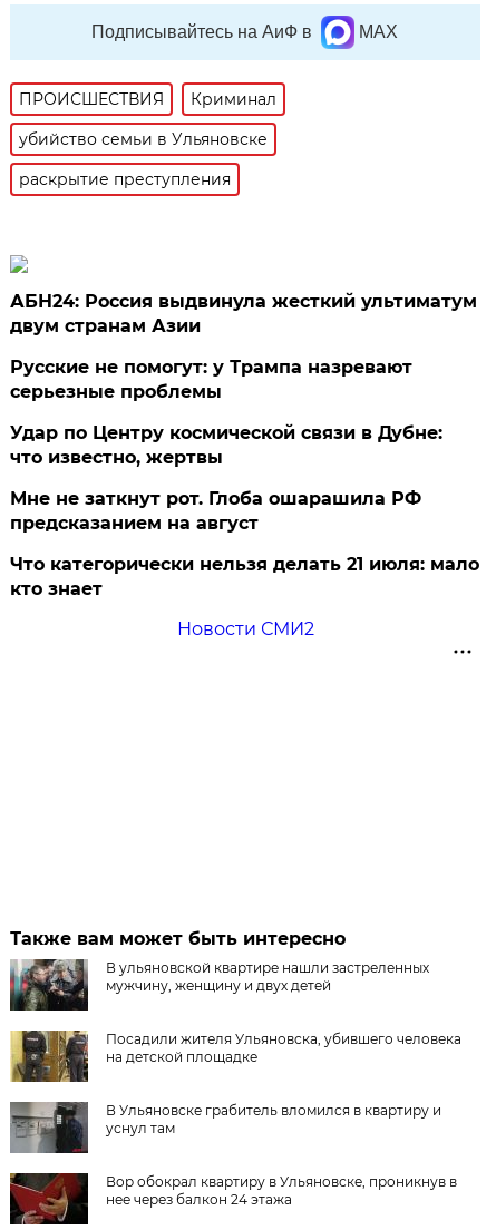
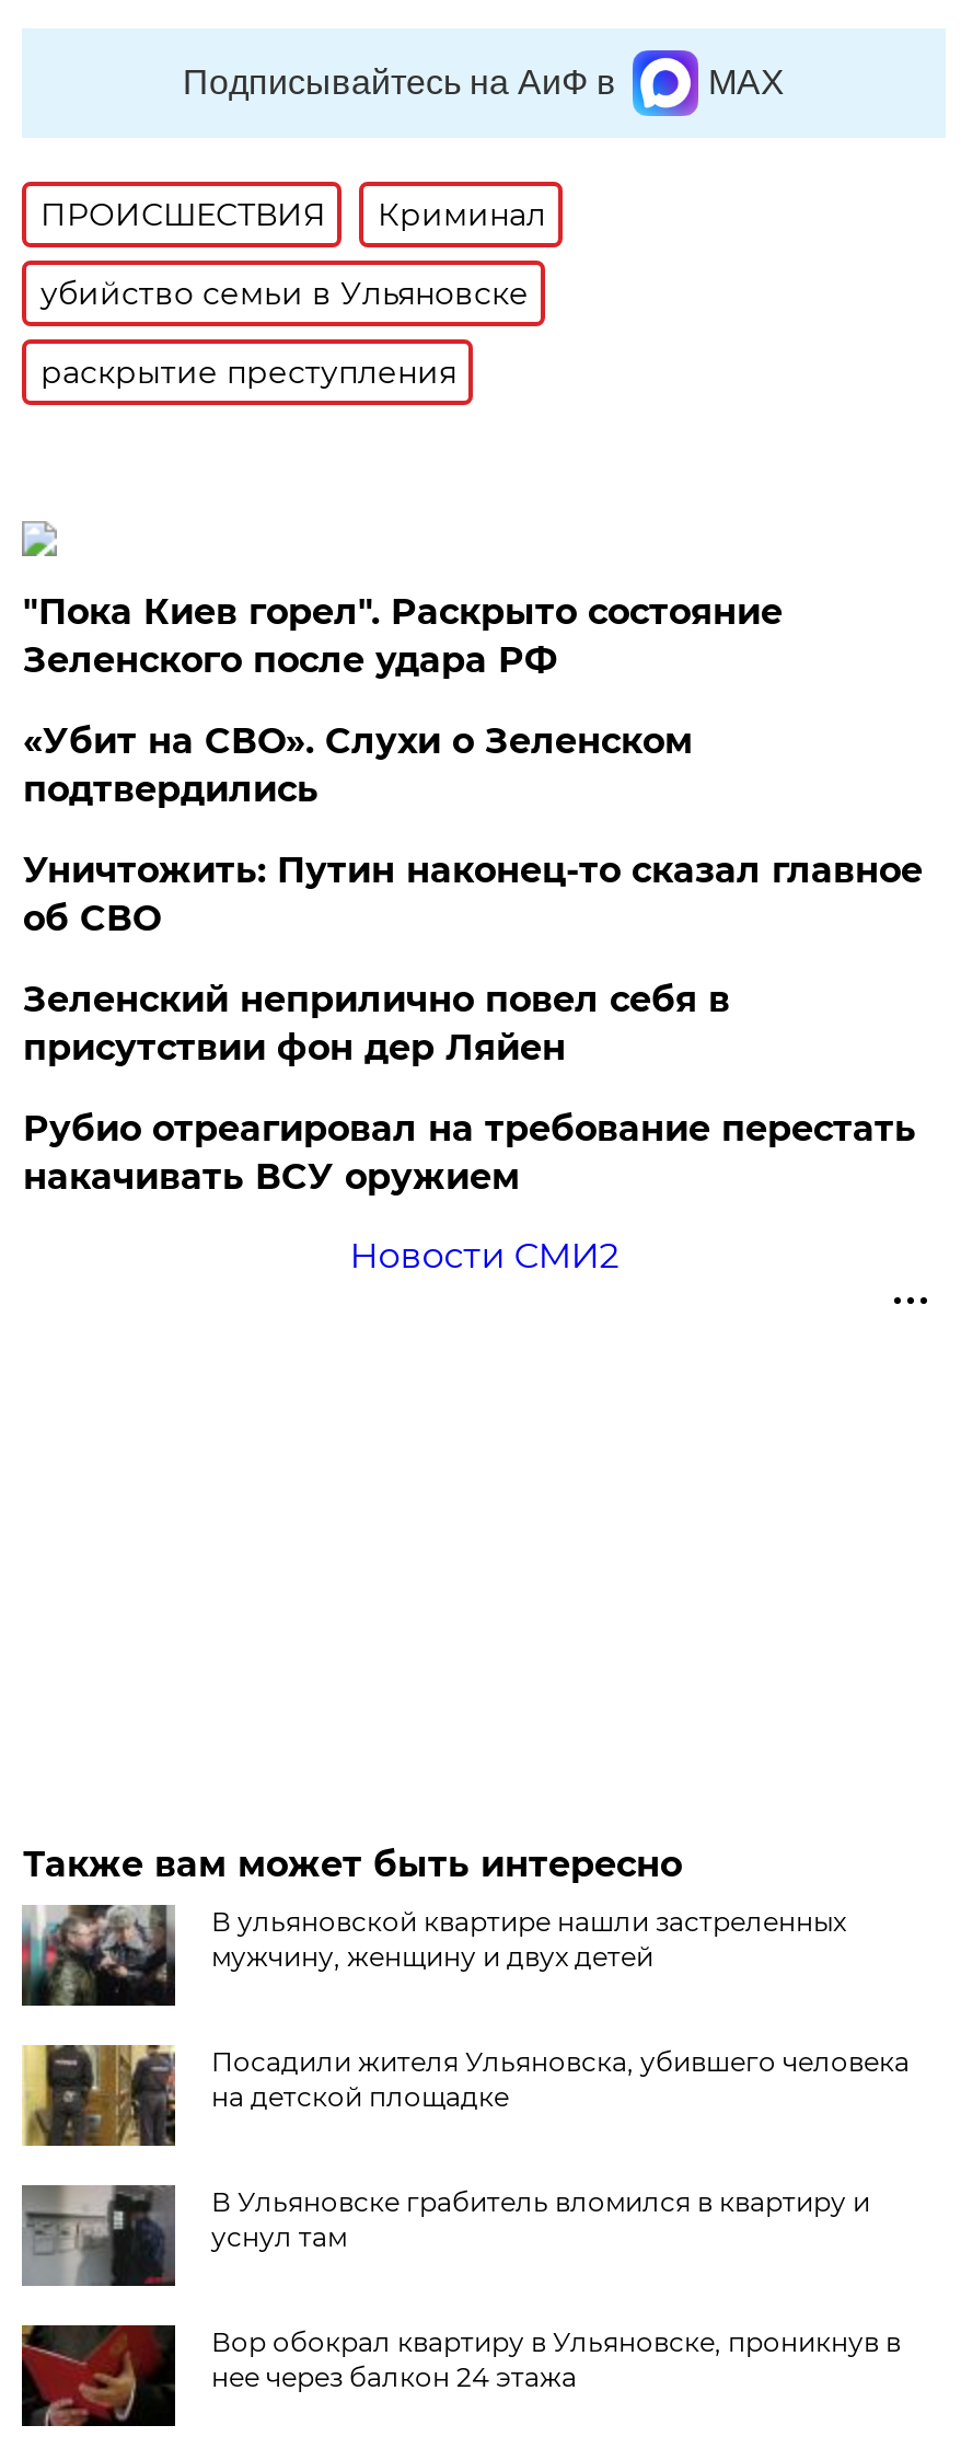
- АБН24: Россия выдвинула жесткий ультиматум
- двум странам Азии
+ "Пока Киев горел". Раскрыто состояние
+ Зеленского после удара РФ

- Русские не помогут: у Трампа назревают
- серьезные проблемы
+ «Убит на СВО». Слухи о Зеленском
+ подтвердились

- Удар по Центру космической связи в Дубне:
- что известно, жертвы
+ Уничтожить: Путин наконец-то сказал главное
+ об СВО

- Мне не заткнут рот. Глоба ошарашила РФ
- предсказанием на август
+ Зеленский неприлично повел cебя в
+ присутствии фон дер Ляйен

- Что категорически нельзя делать 21 июля: мало
- кто знает
+ Рубио отреагировал на требование перестать
+ накачивать ВСУ оружием
